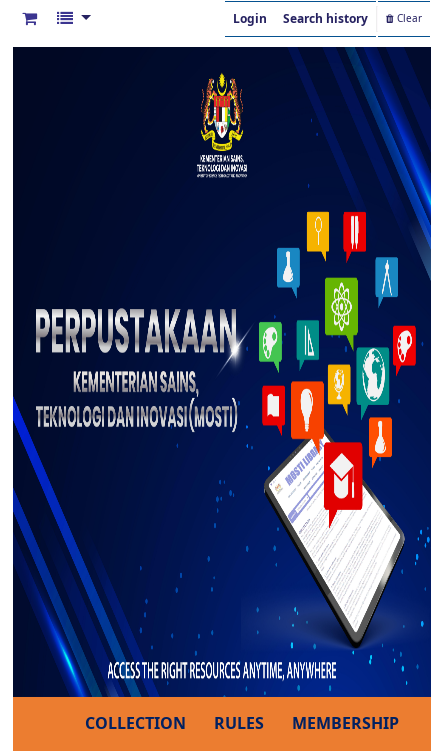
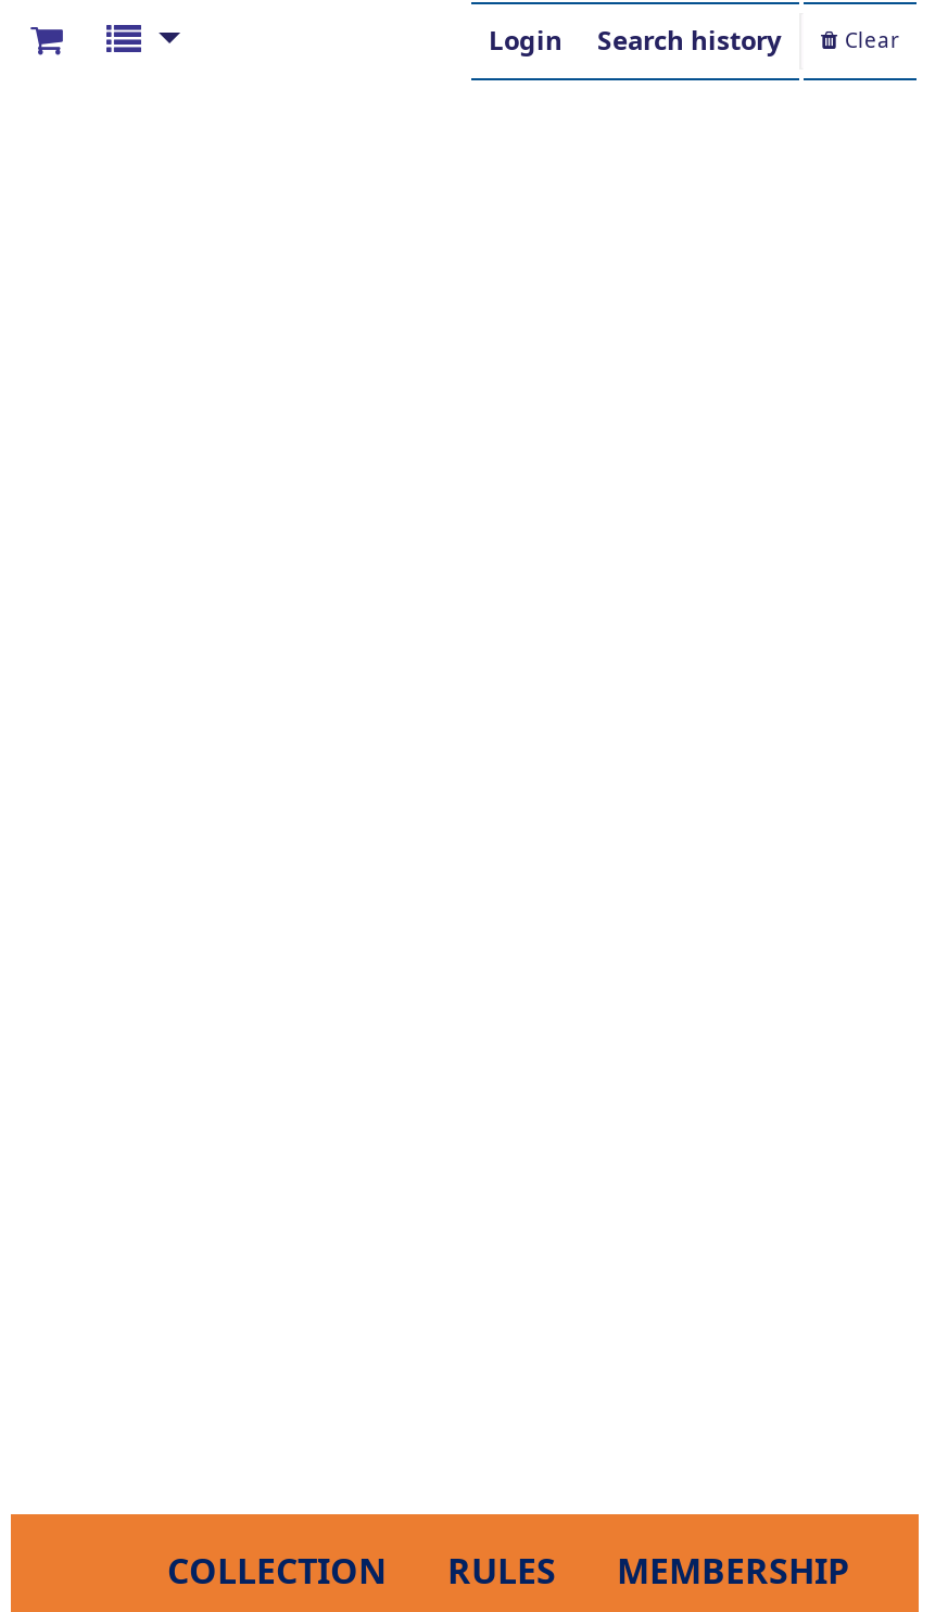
- [image]
